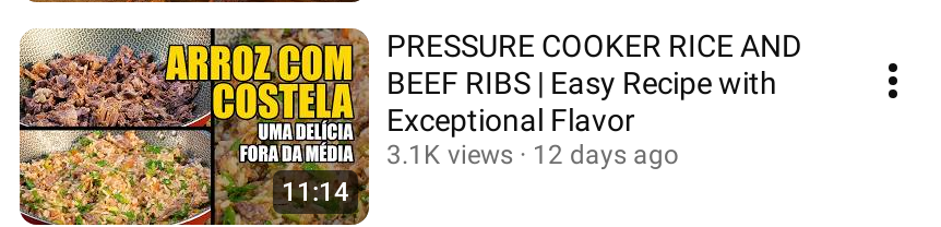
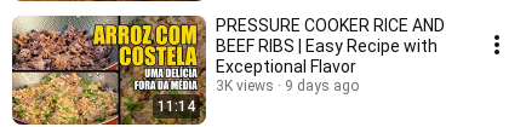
- 3.1K views
+ 3K views

- 12 days ago
+ 9 days ago
